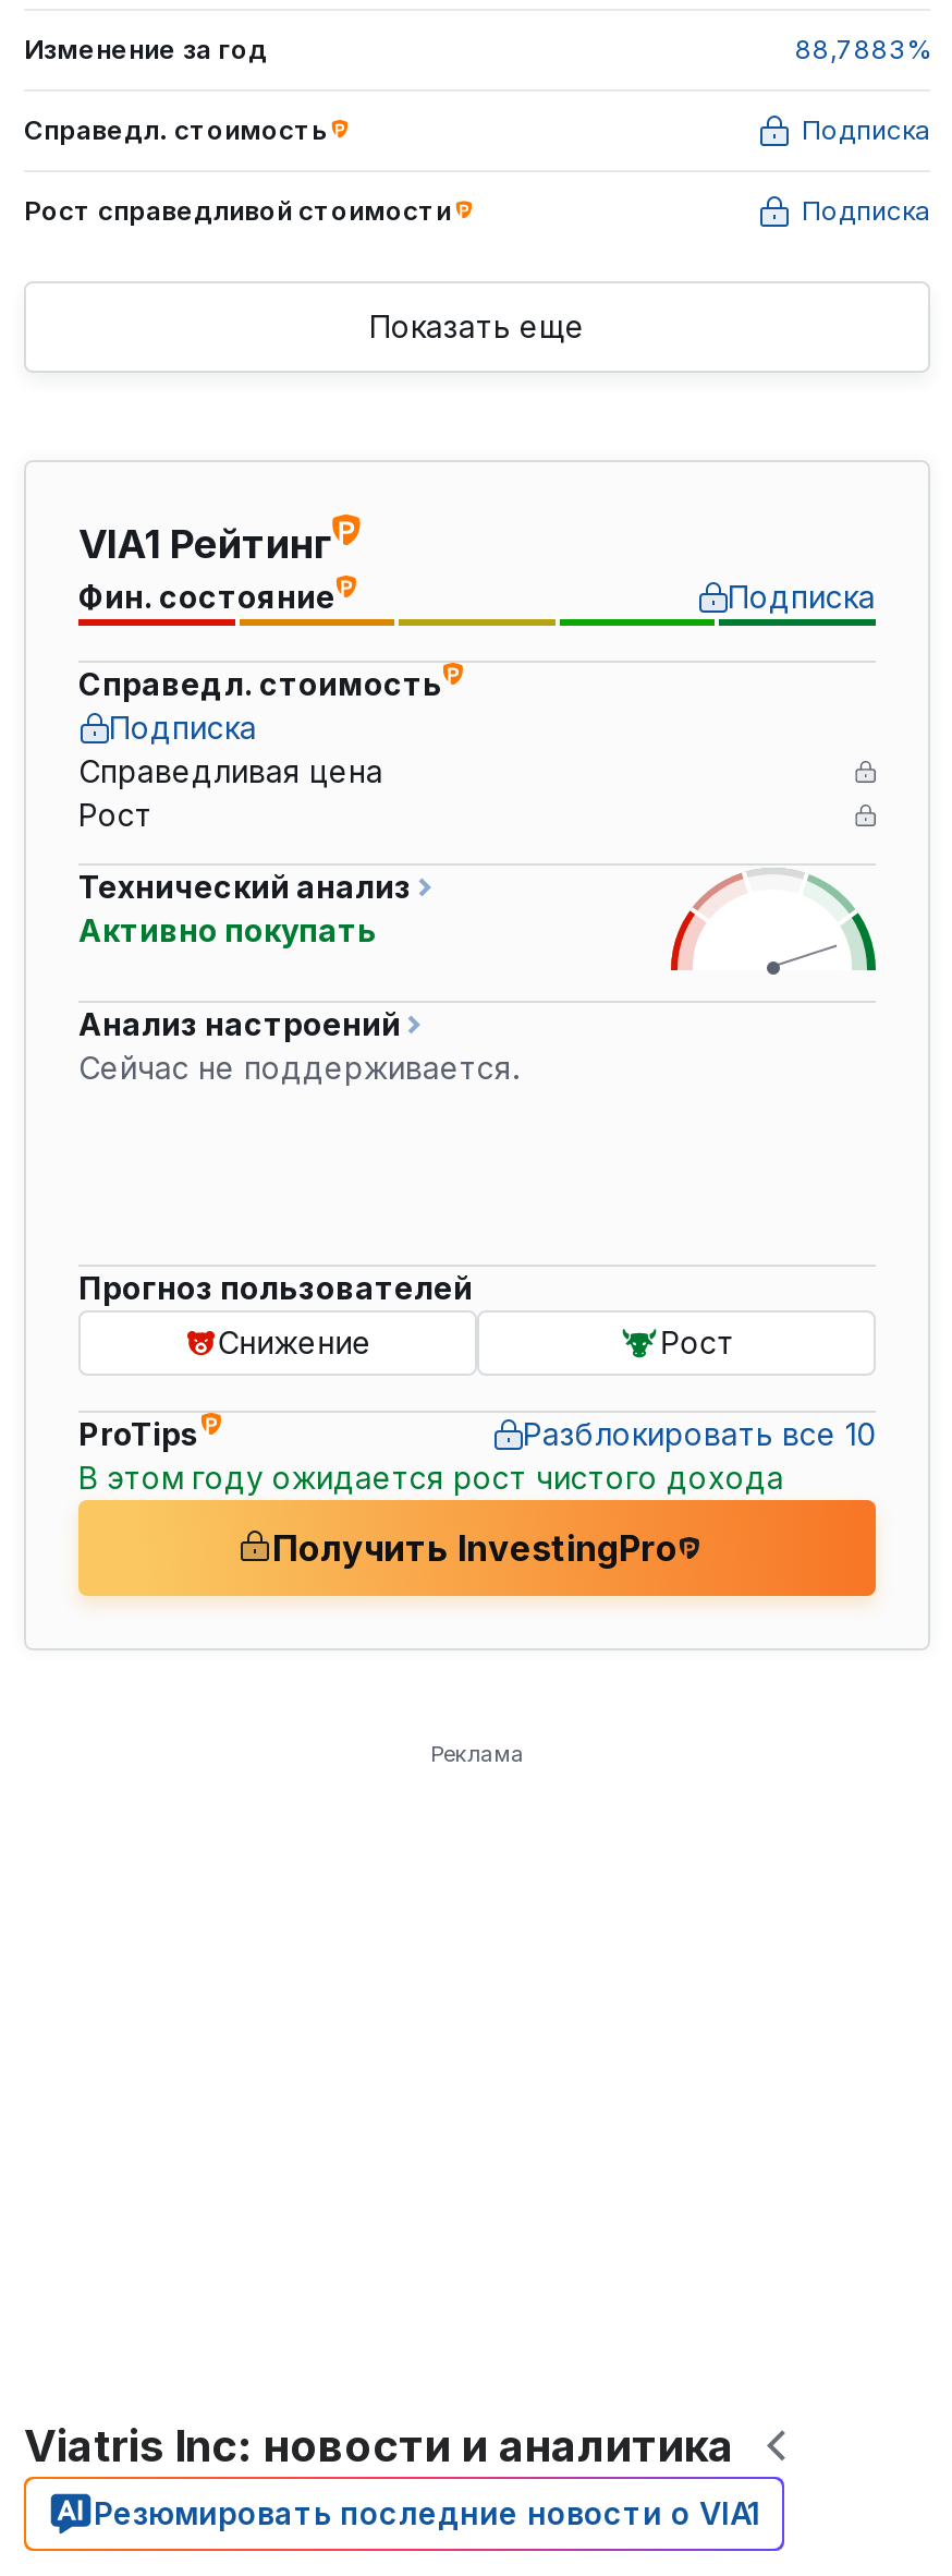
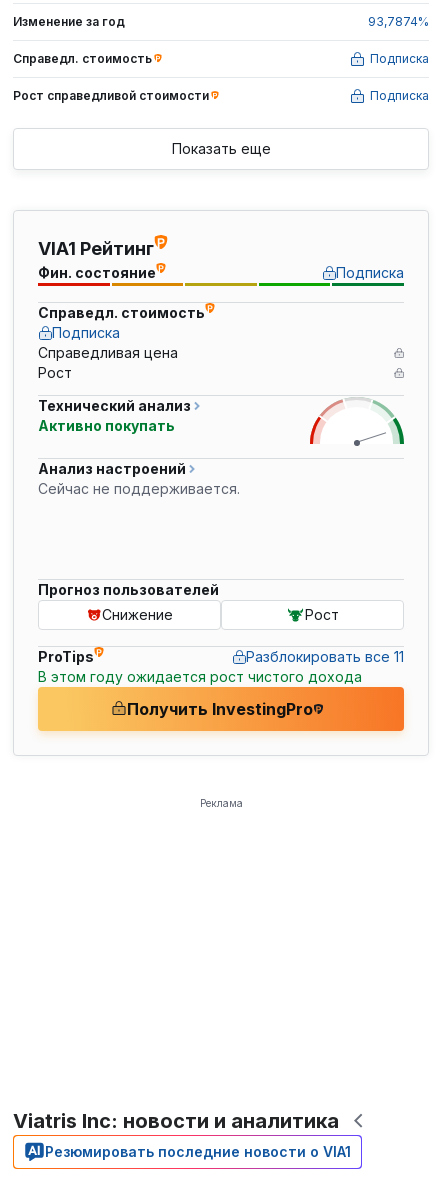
- 88,7883%
+ 93,7874%

- Разблокировать все 10
+ Разблокировать все 11
